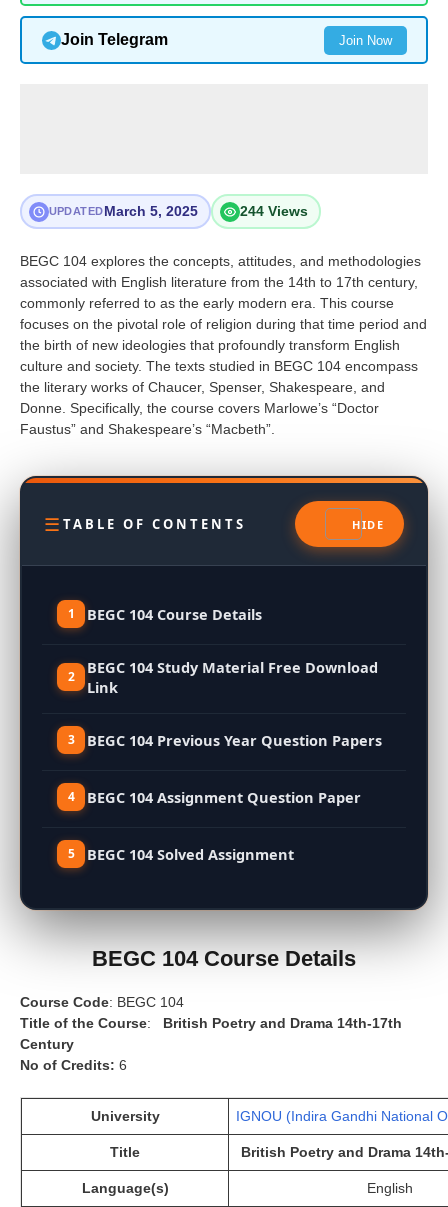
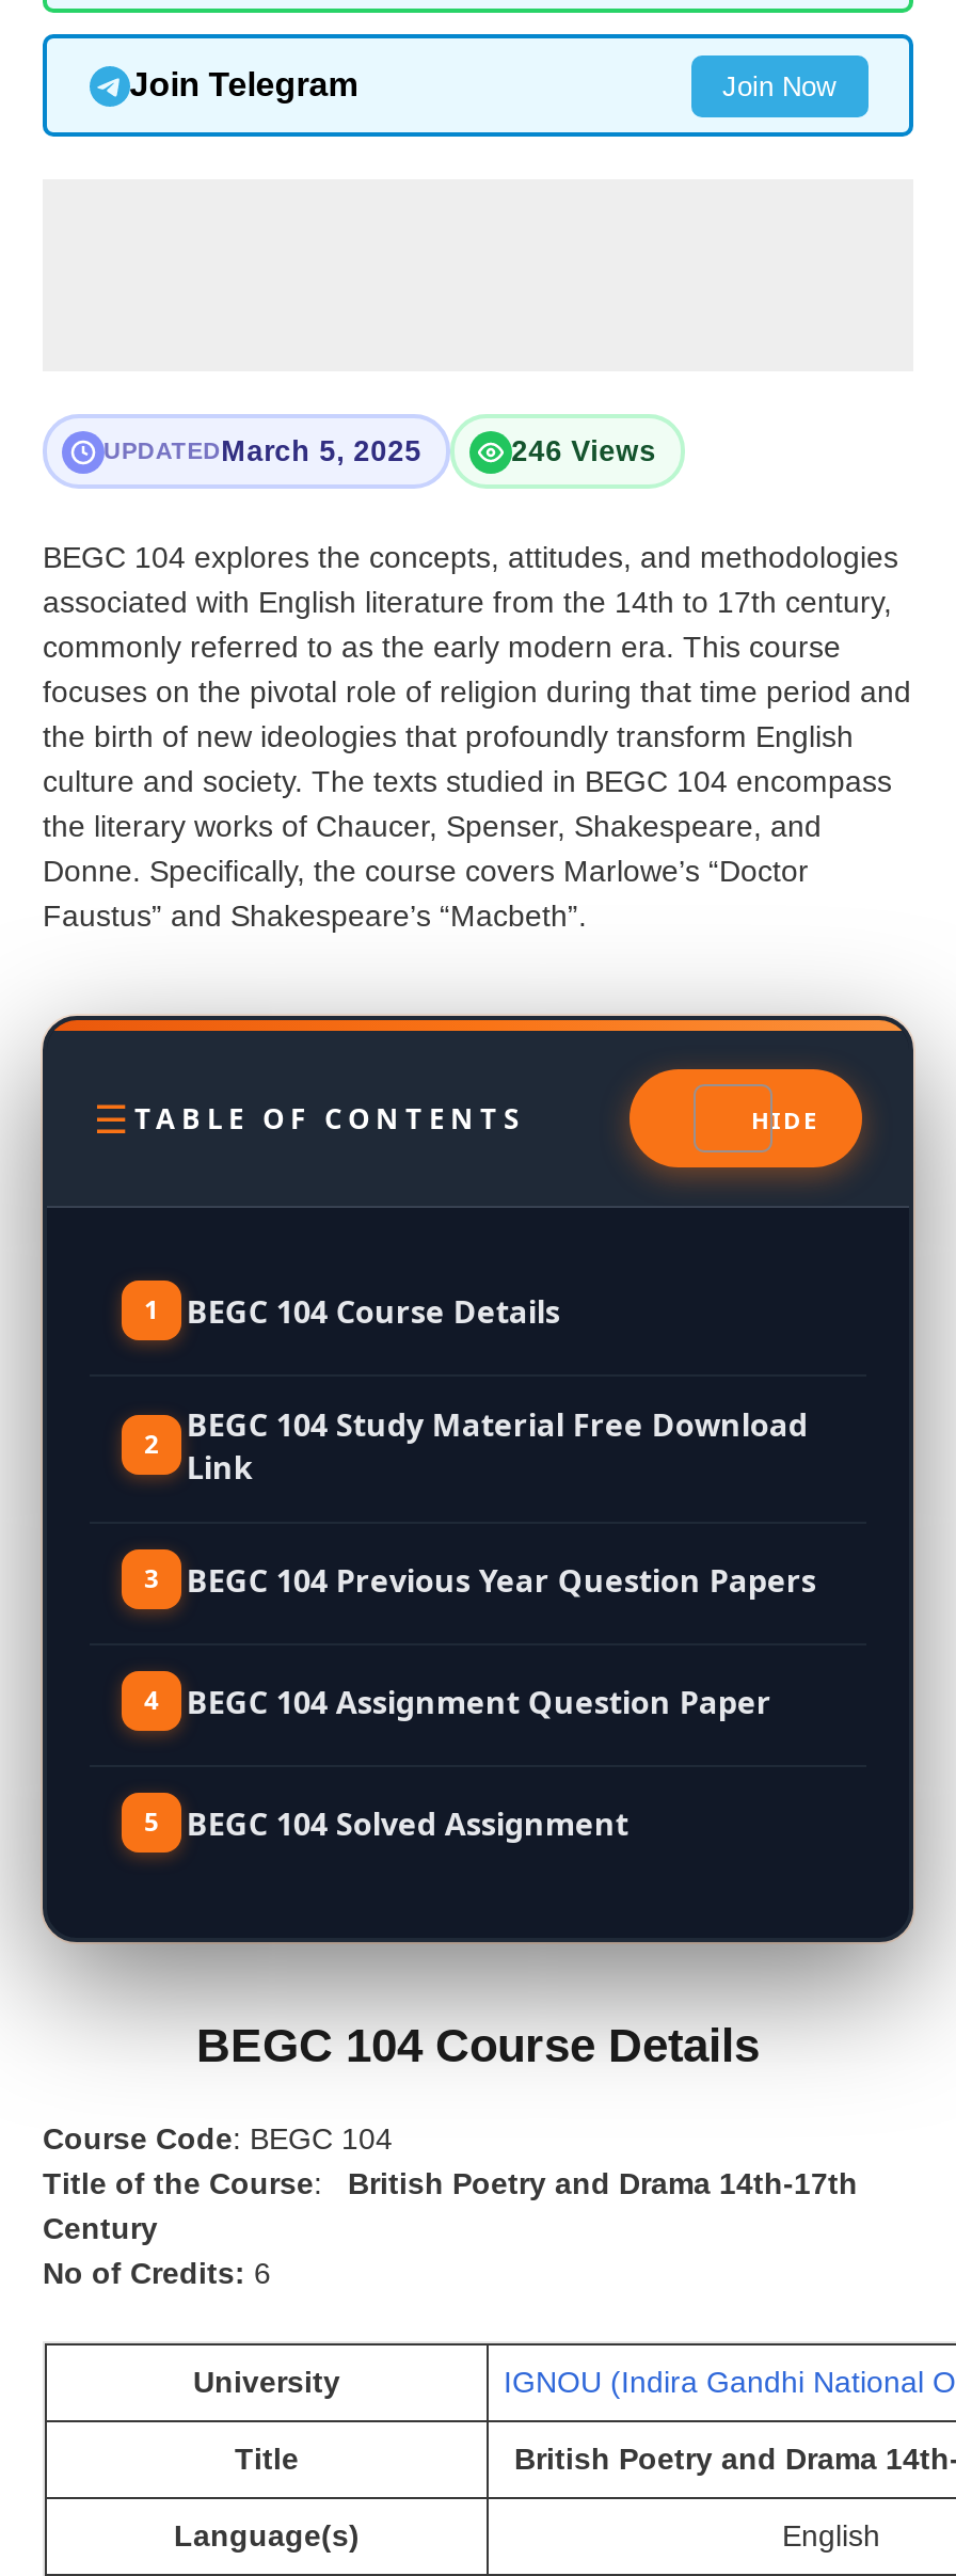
- 244 Views
+ 246 Views
